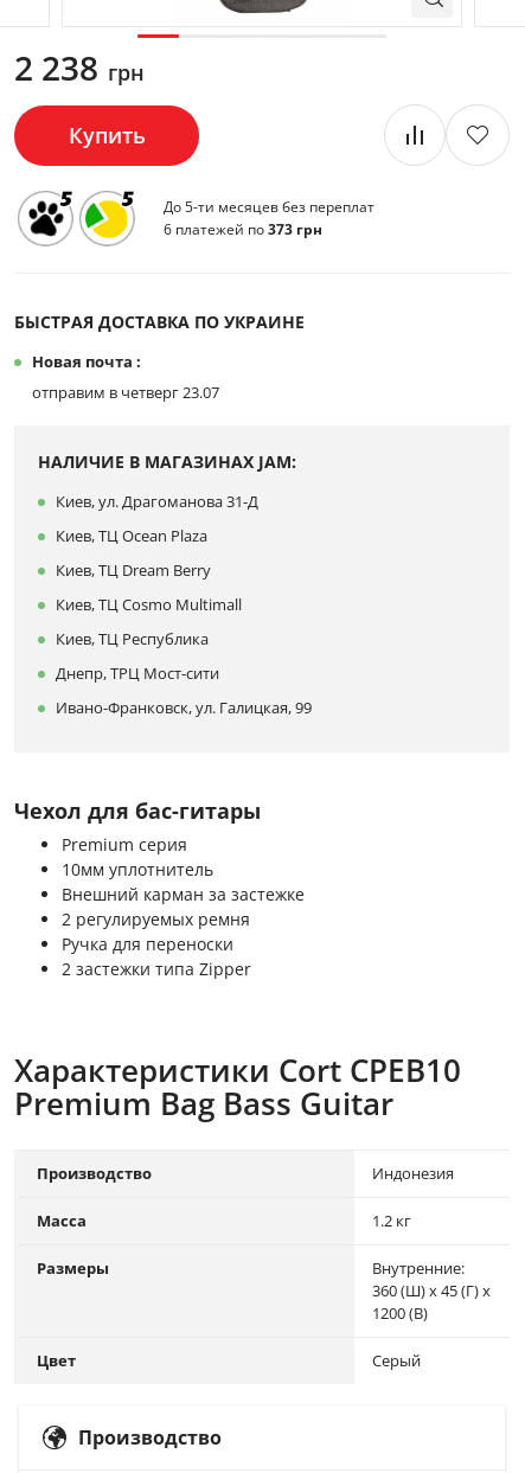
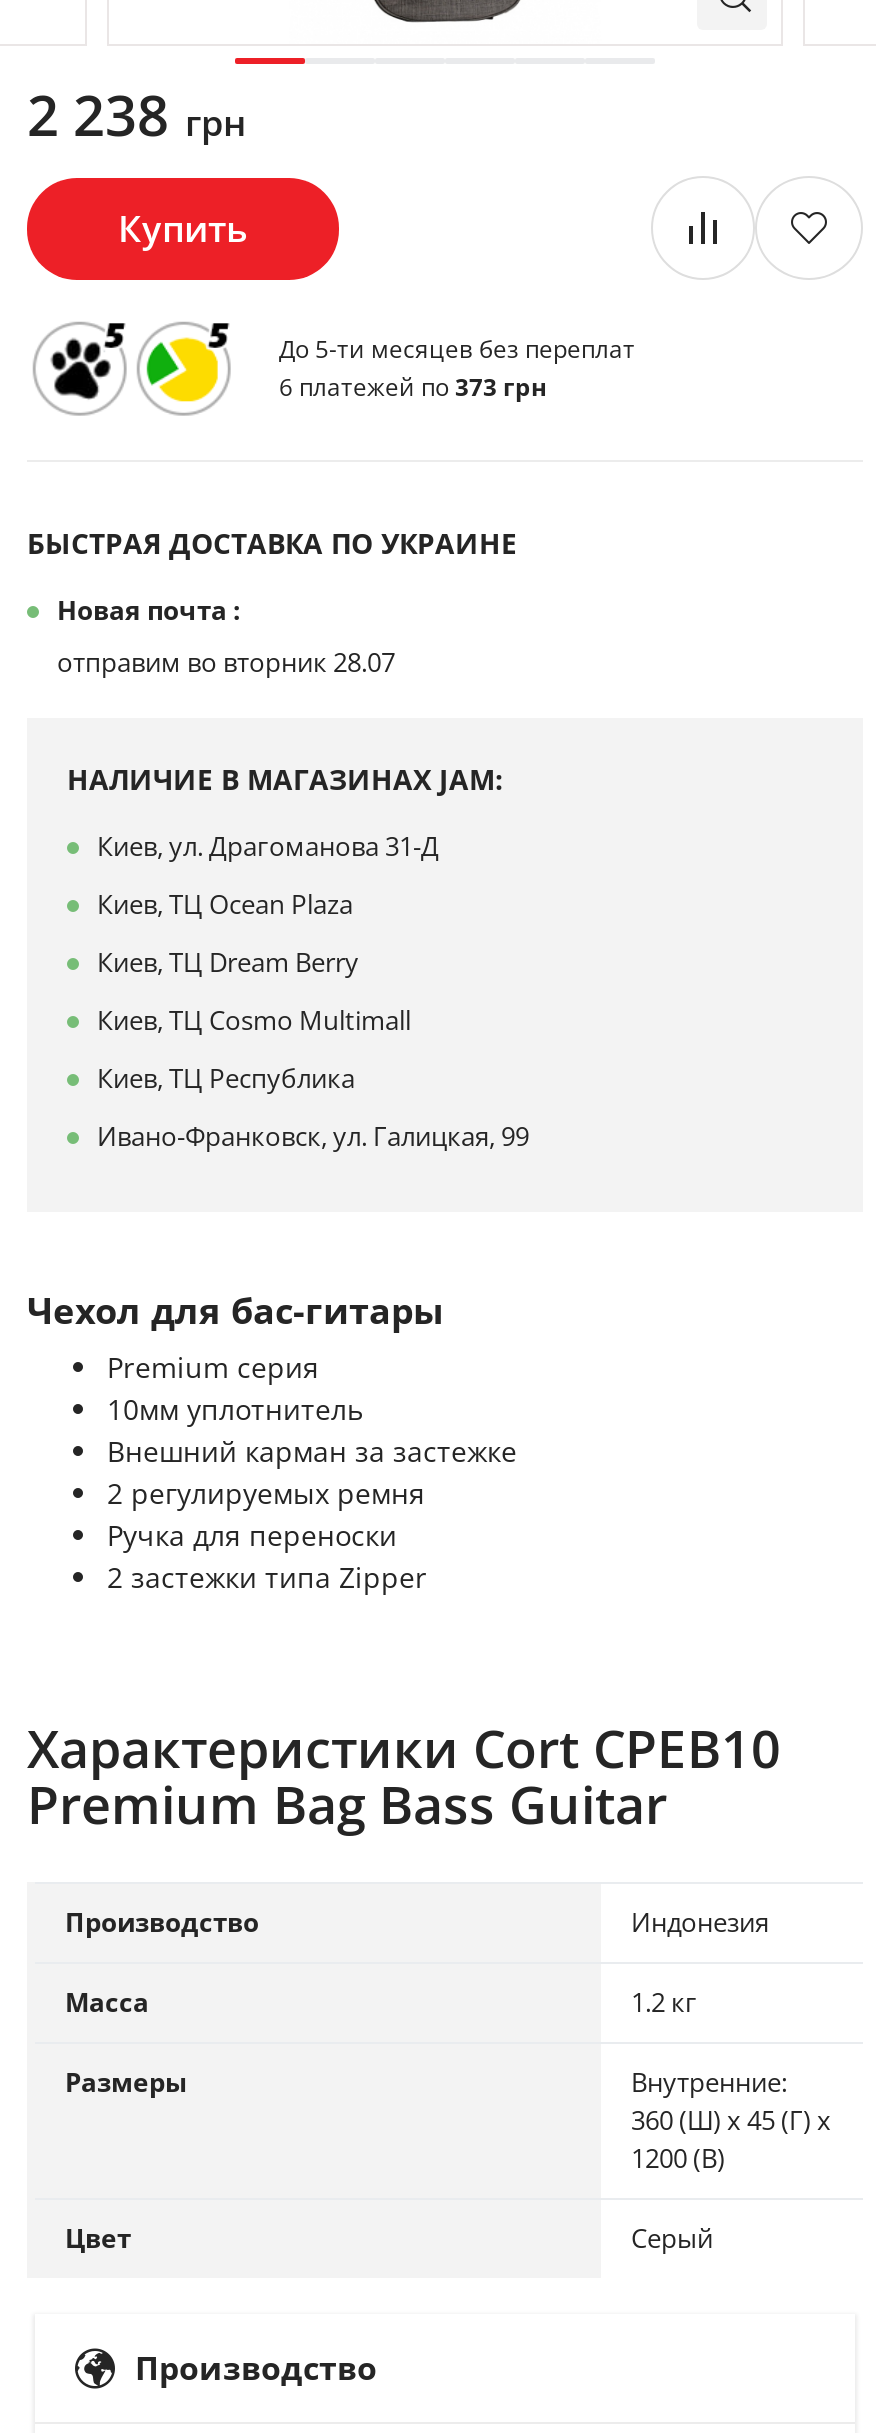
- отправим в четверг 23.07
+ отправим во вторник 28.07

- Днепр, ТРЦ Мост-сити
